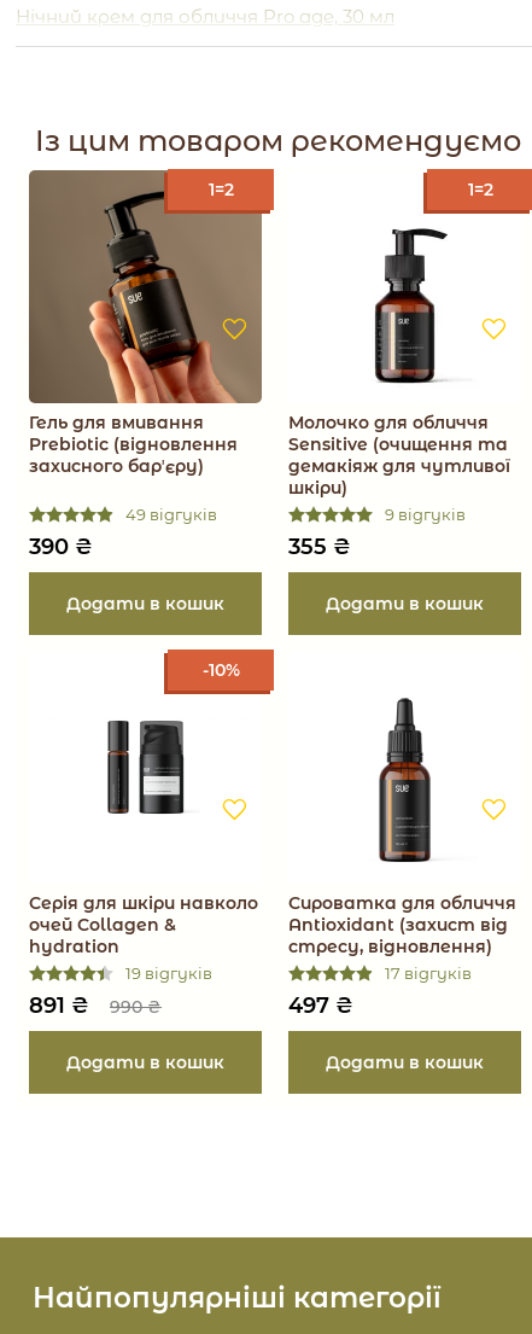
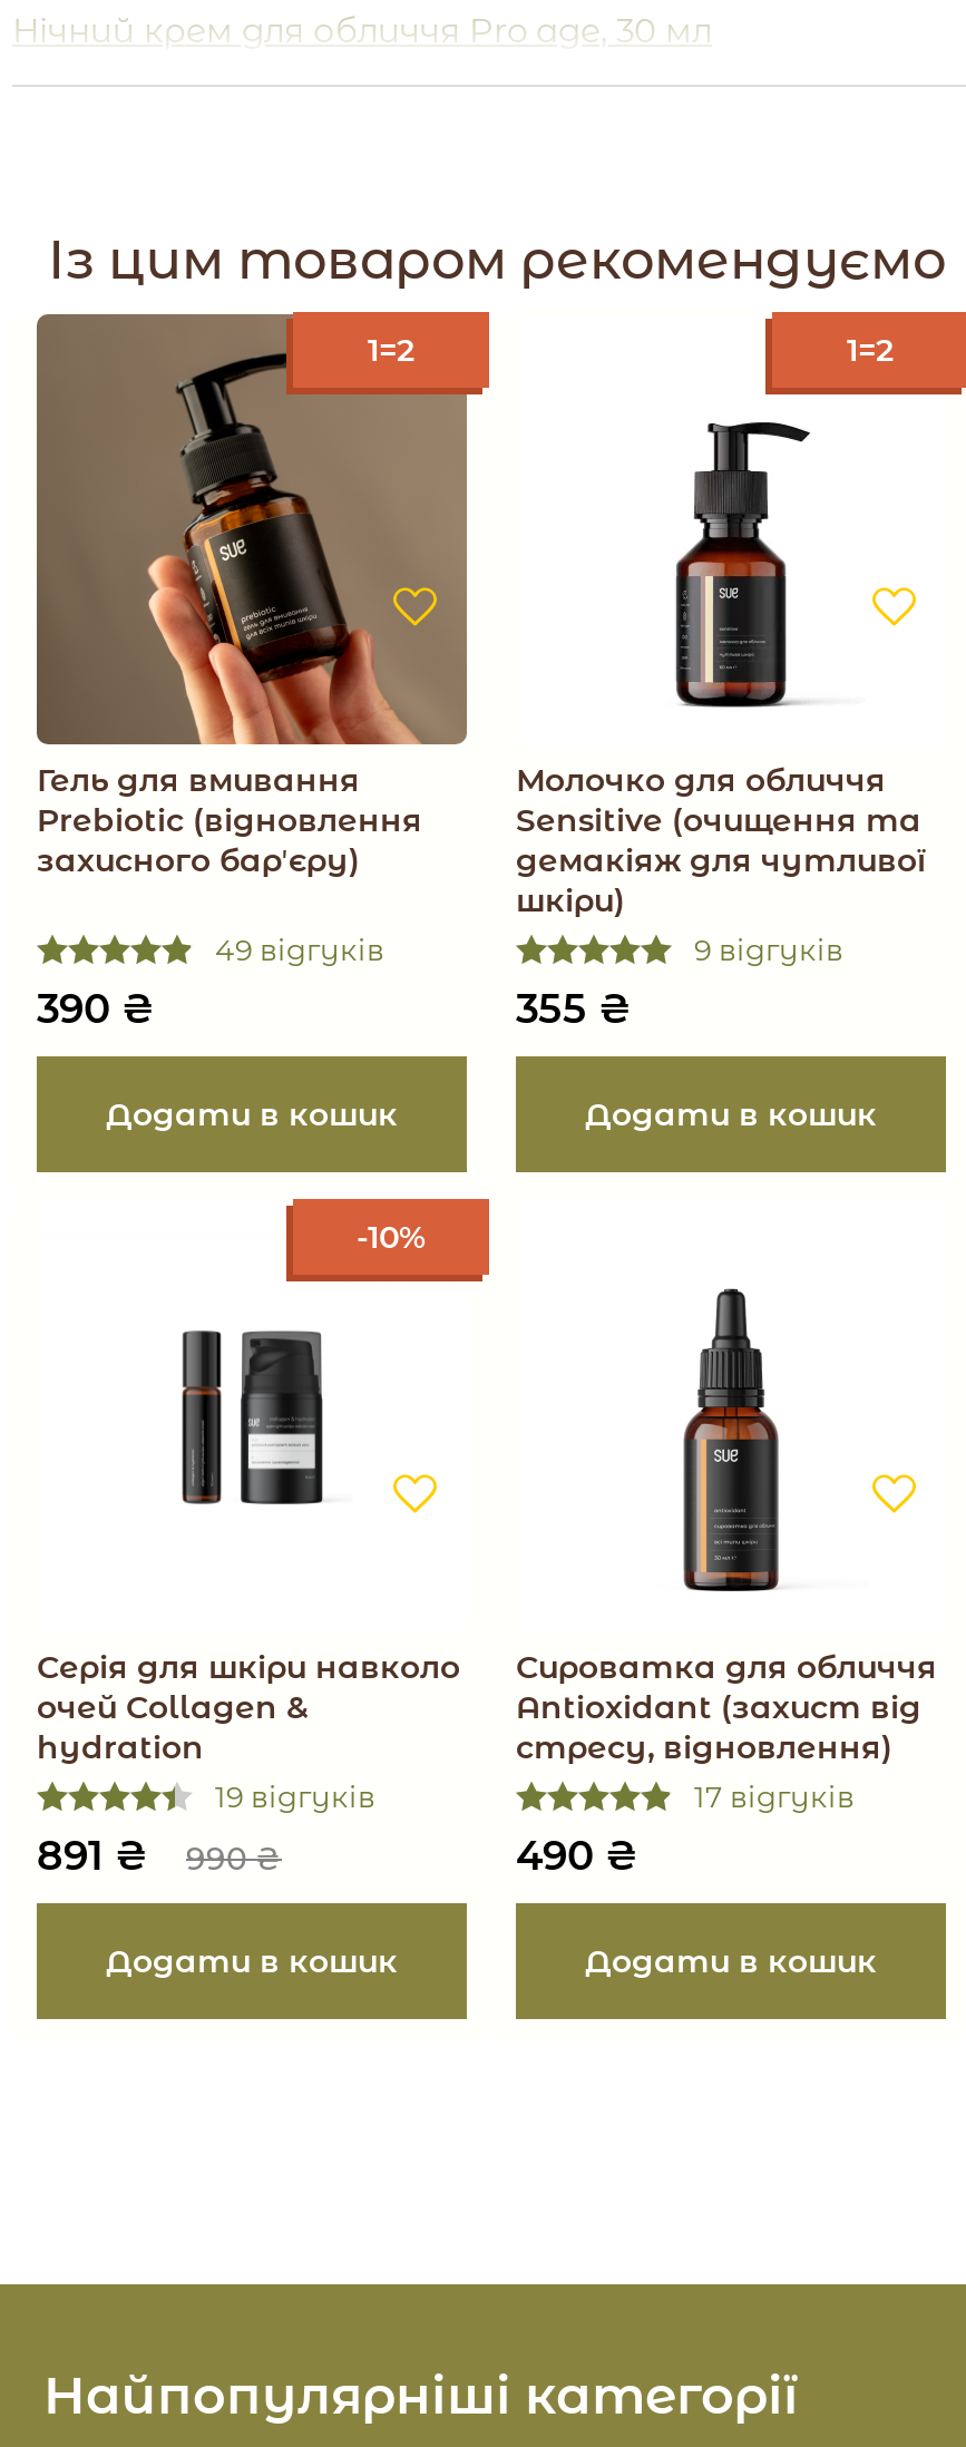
- 497 ₴
+ 490 ₴
